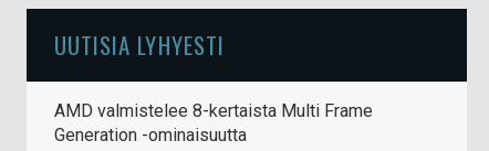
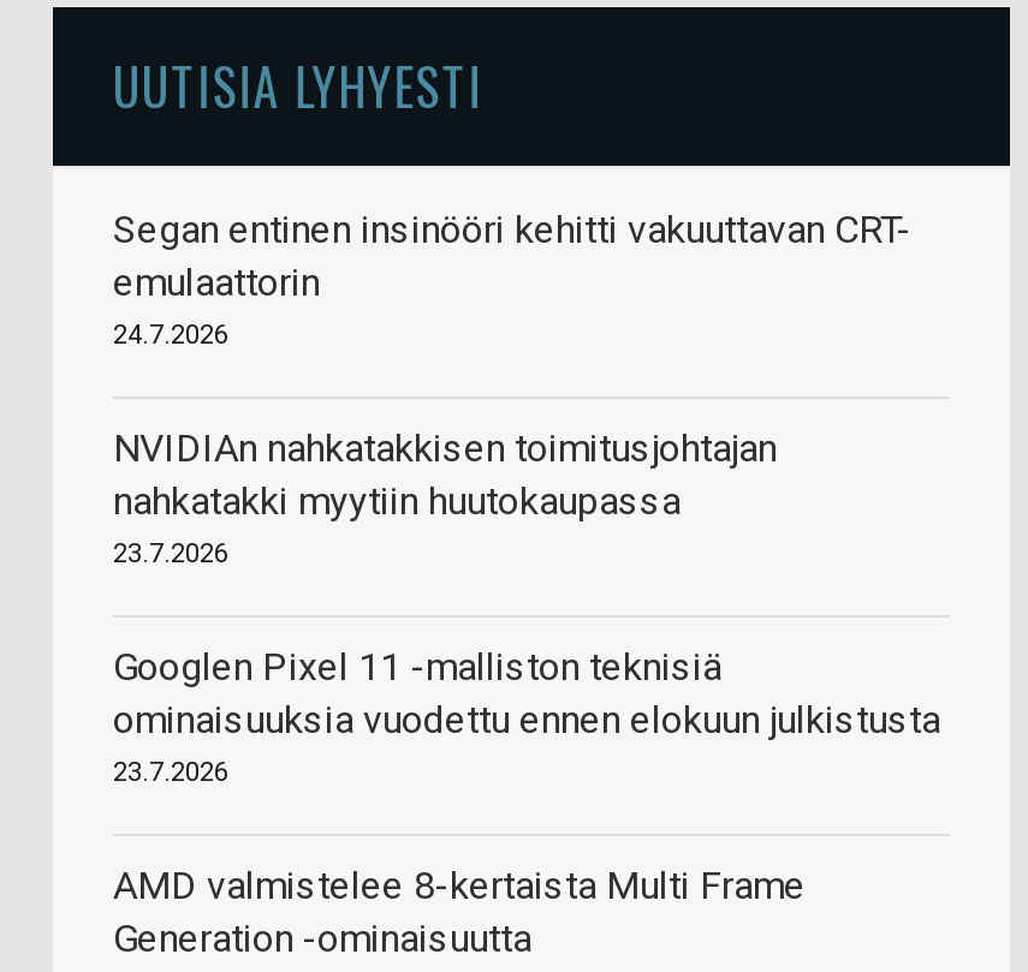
+ Segan entinen insinööri kehitti vakuuttavan CRT-
+ emulaattorin
+ 24.7.2026
+ NVIDIAn nahkatakkisen toimitusjohtajan
+ nahkatakki myytiin huutokaupassa
+ 23.7.2026
+ Googlen Pixel 11 -malliston teknisiä
+ ominaisuuksia vuodettu ennen elokuun julkistusta
+ 23.7.2026
